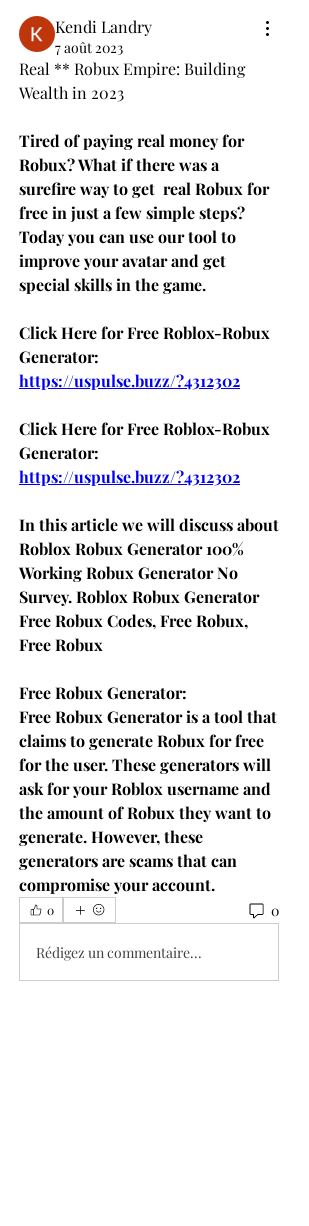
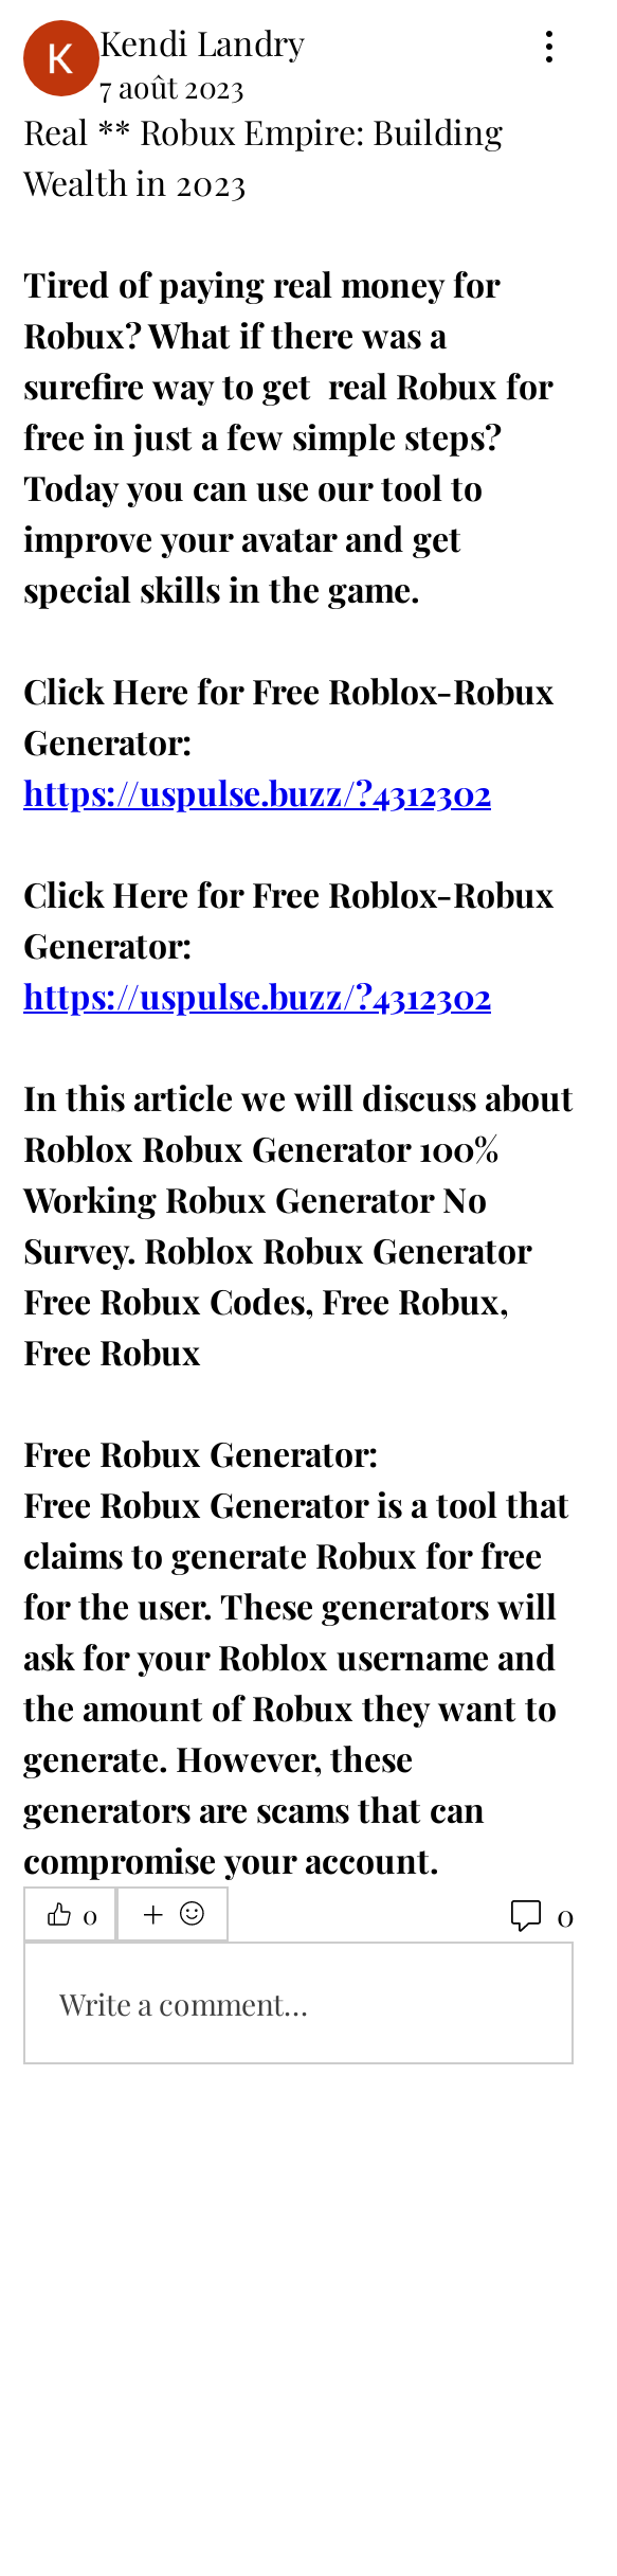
- Rédigez un commentaire...
+ Write a comment...
